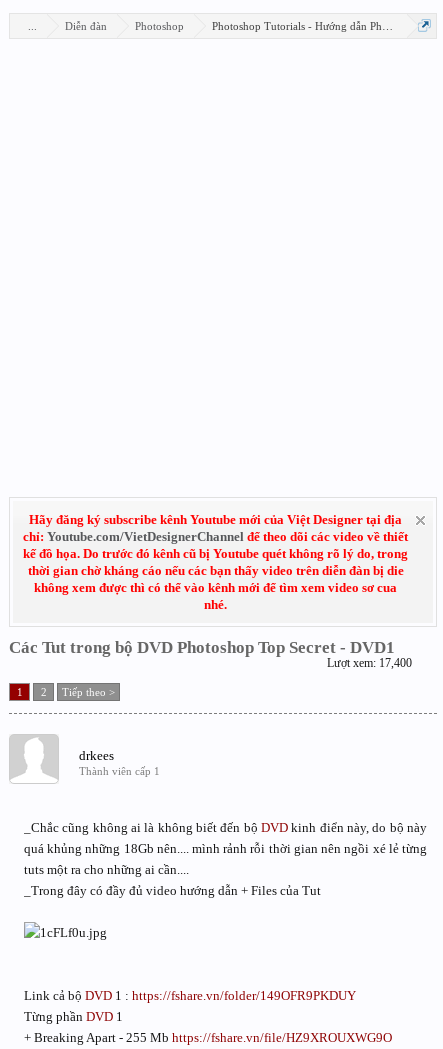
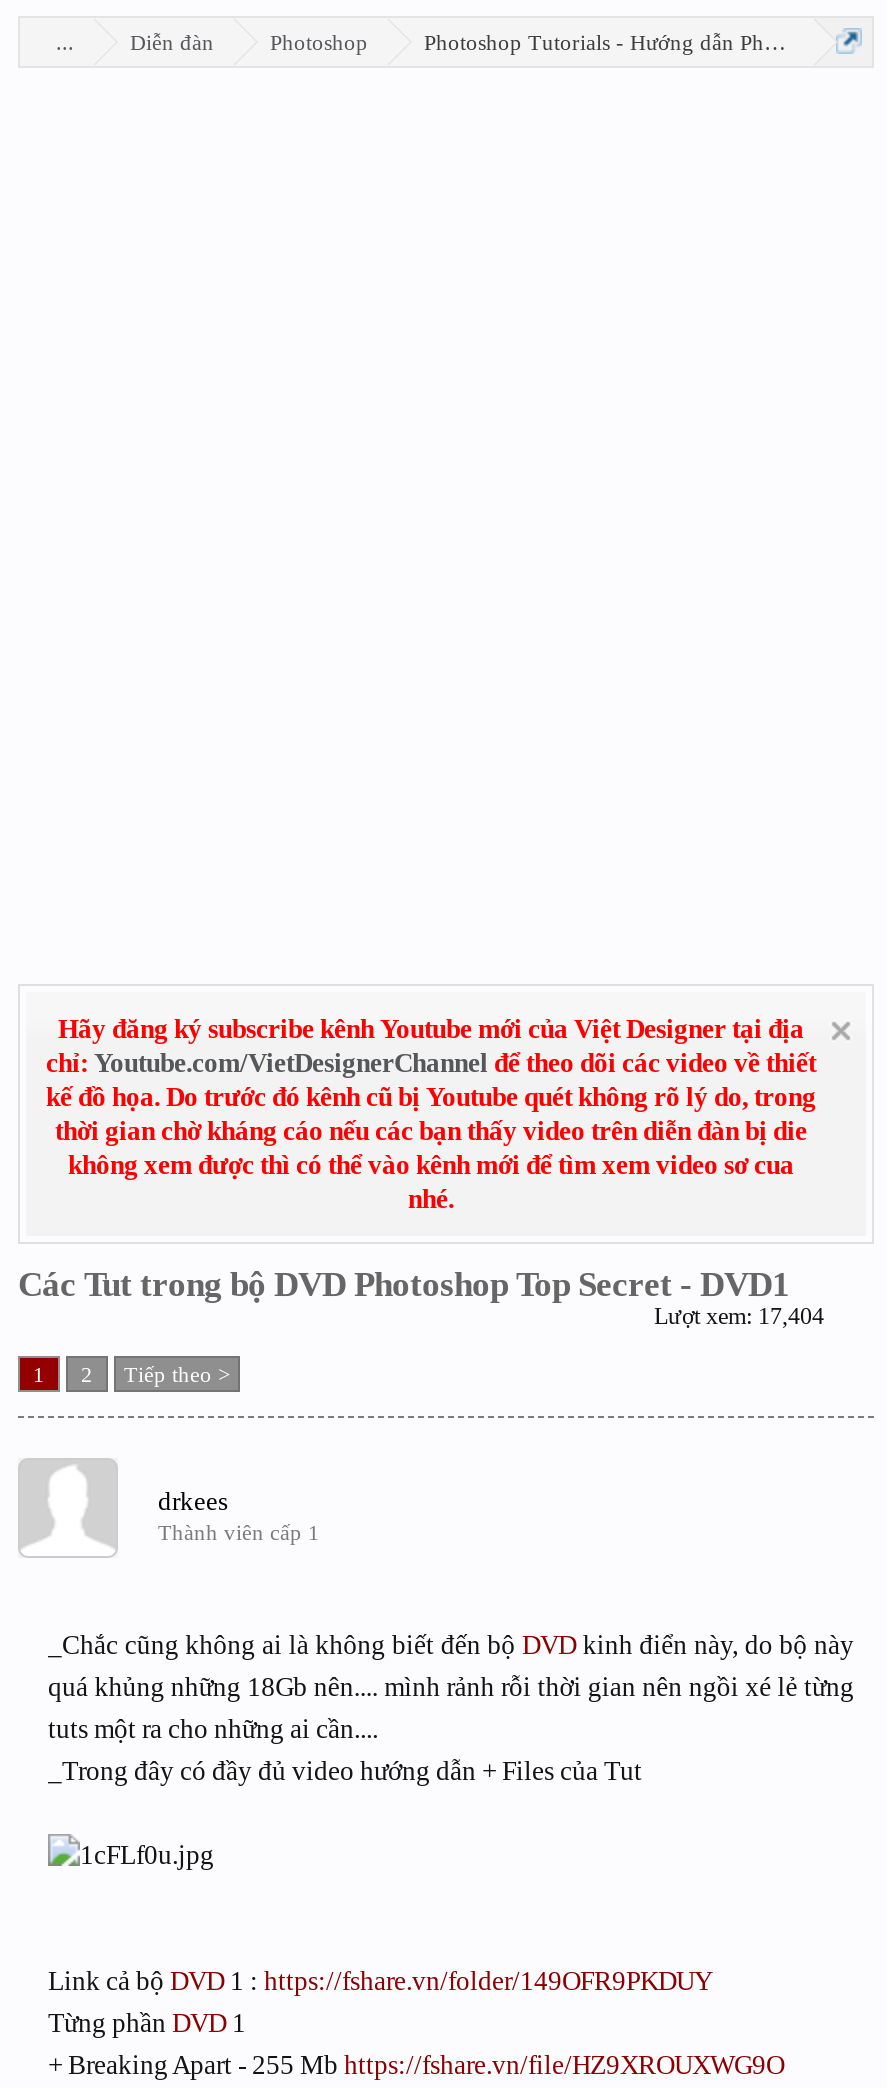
- Lượt xem: 17,400
+ Lượt xem: 17,404
